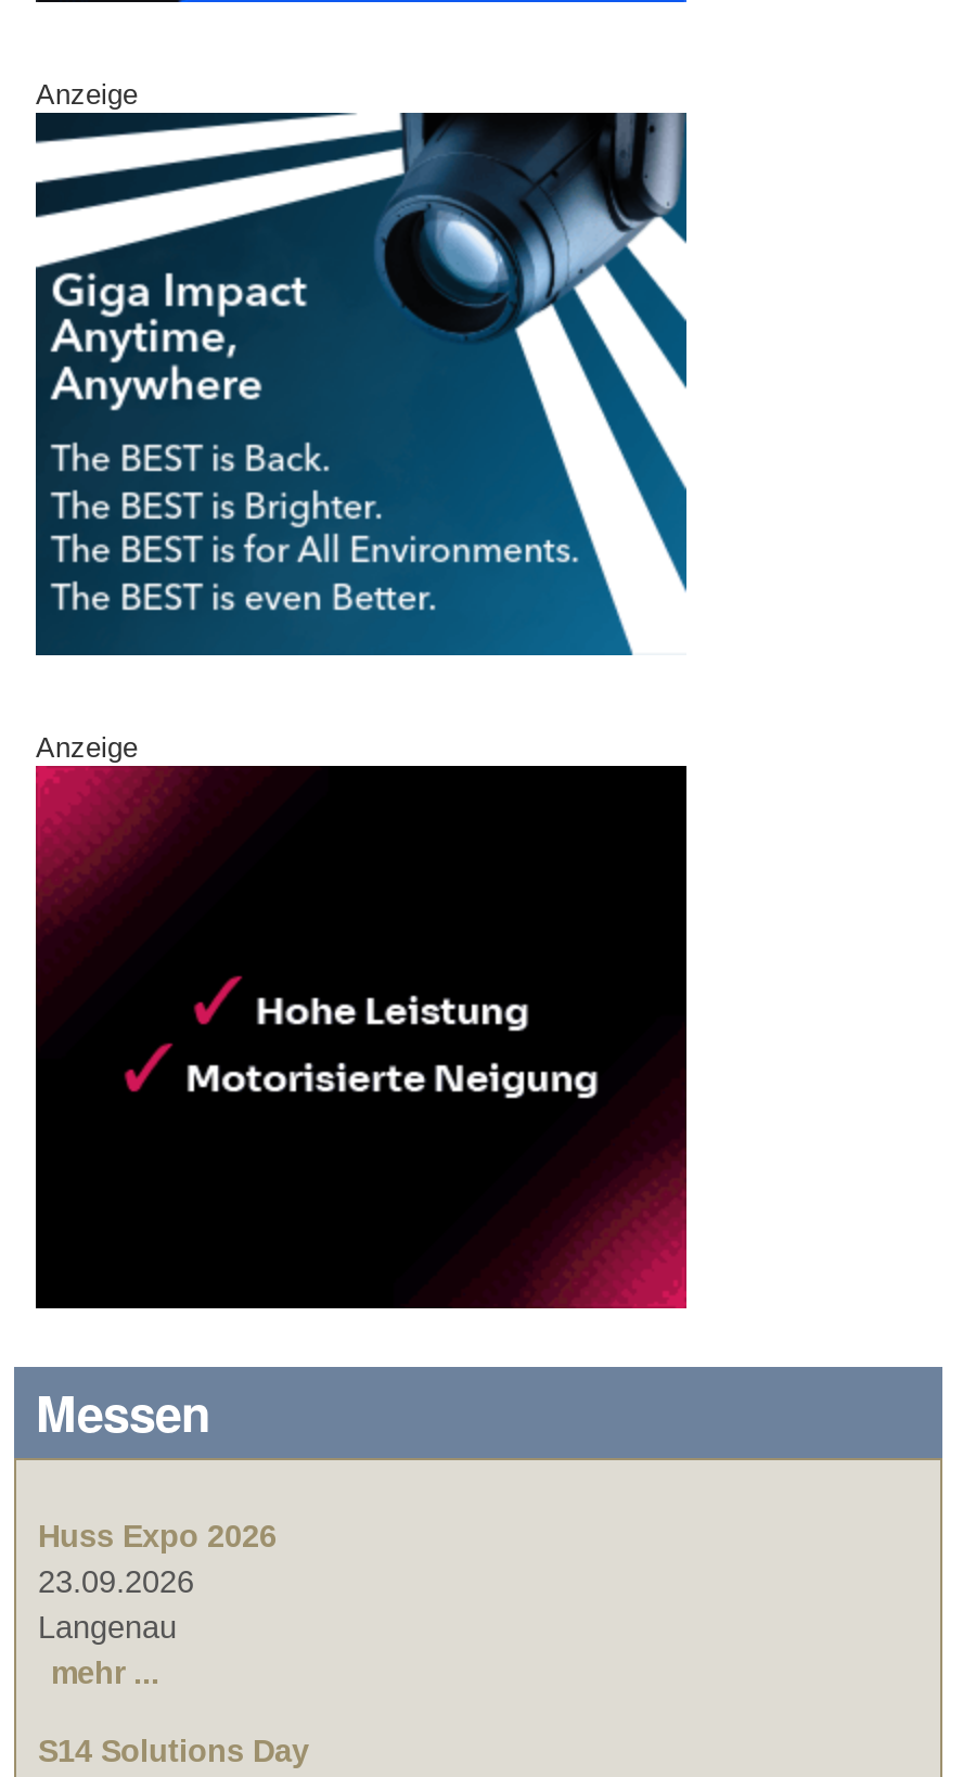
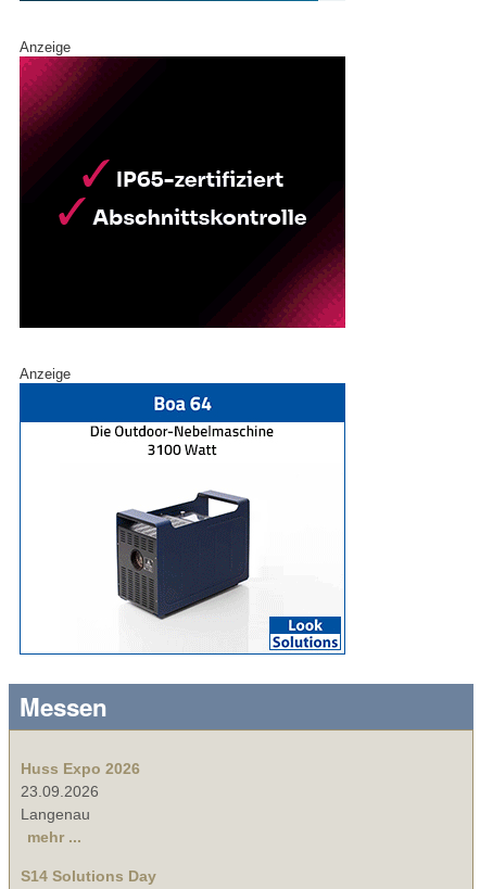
- [image]
+ [image]

- [image]
+ [image]
